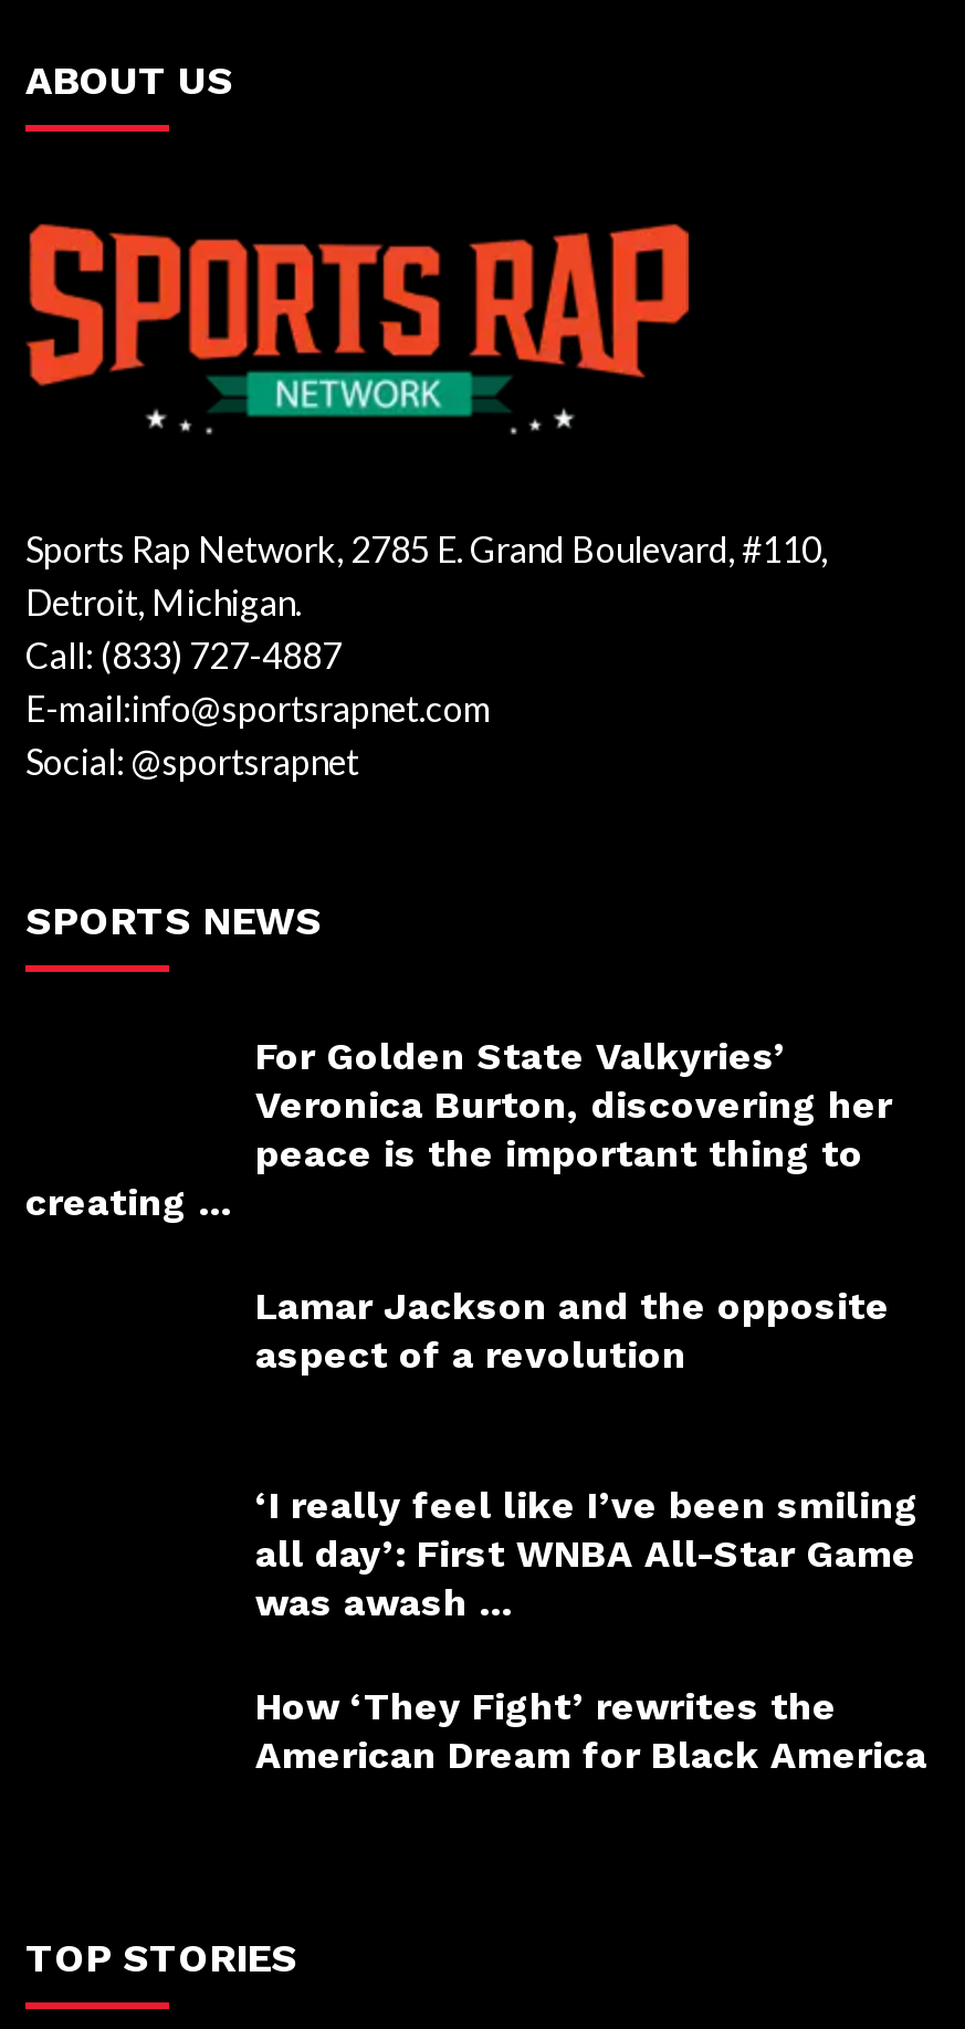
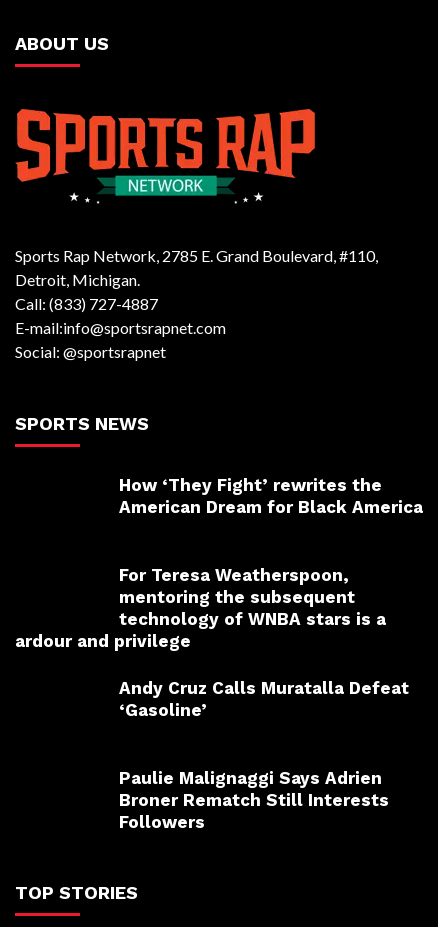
- For Golden State Valkyries’
- Veronica Burton, discovering her
- peace is the important thing to
- creating ...
- Lamar Jackson and the opposite
- aspect of a revolution
- ‘I really feel like I’ve been smiling
- all day’: First WNBA All-Star Game
- was awash ...

moved up: How ‘They Fight’ rewrites the | American Dream for Black America

+ For Teresa Weatherspoon,
+ mentoring the subsequent
+ technology of WNBA stars is a
+ ardour and privilege
+ Andy Cruz Calls Muratalla Defeat
+ ‘Gasoline’
+ Paulie Malignaggi Says Adrien
+ Broner Rematch Still Interests
+ Followers
